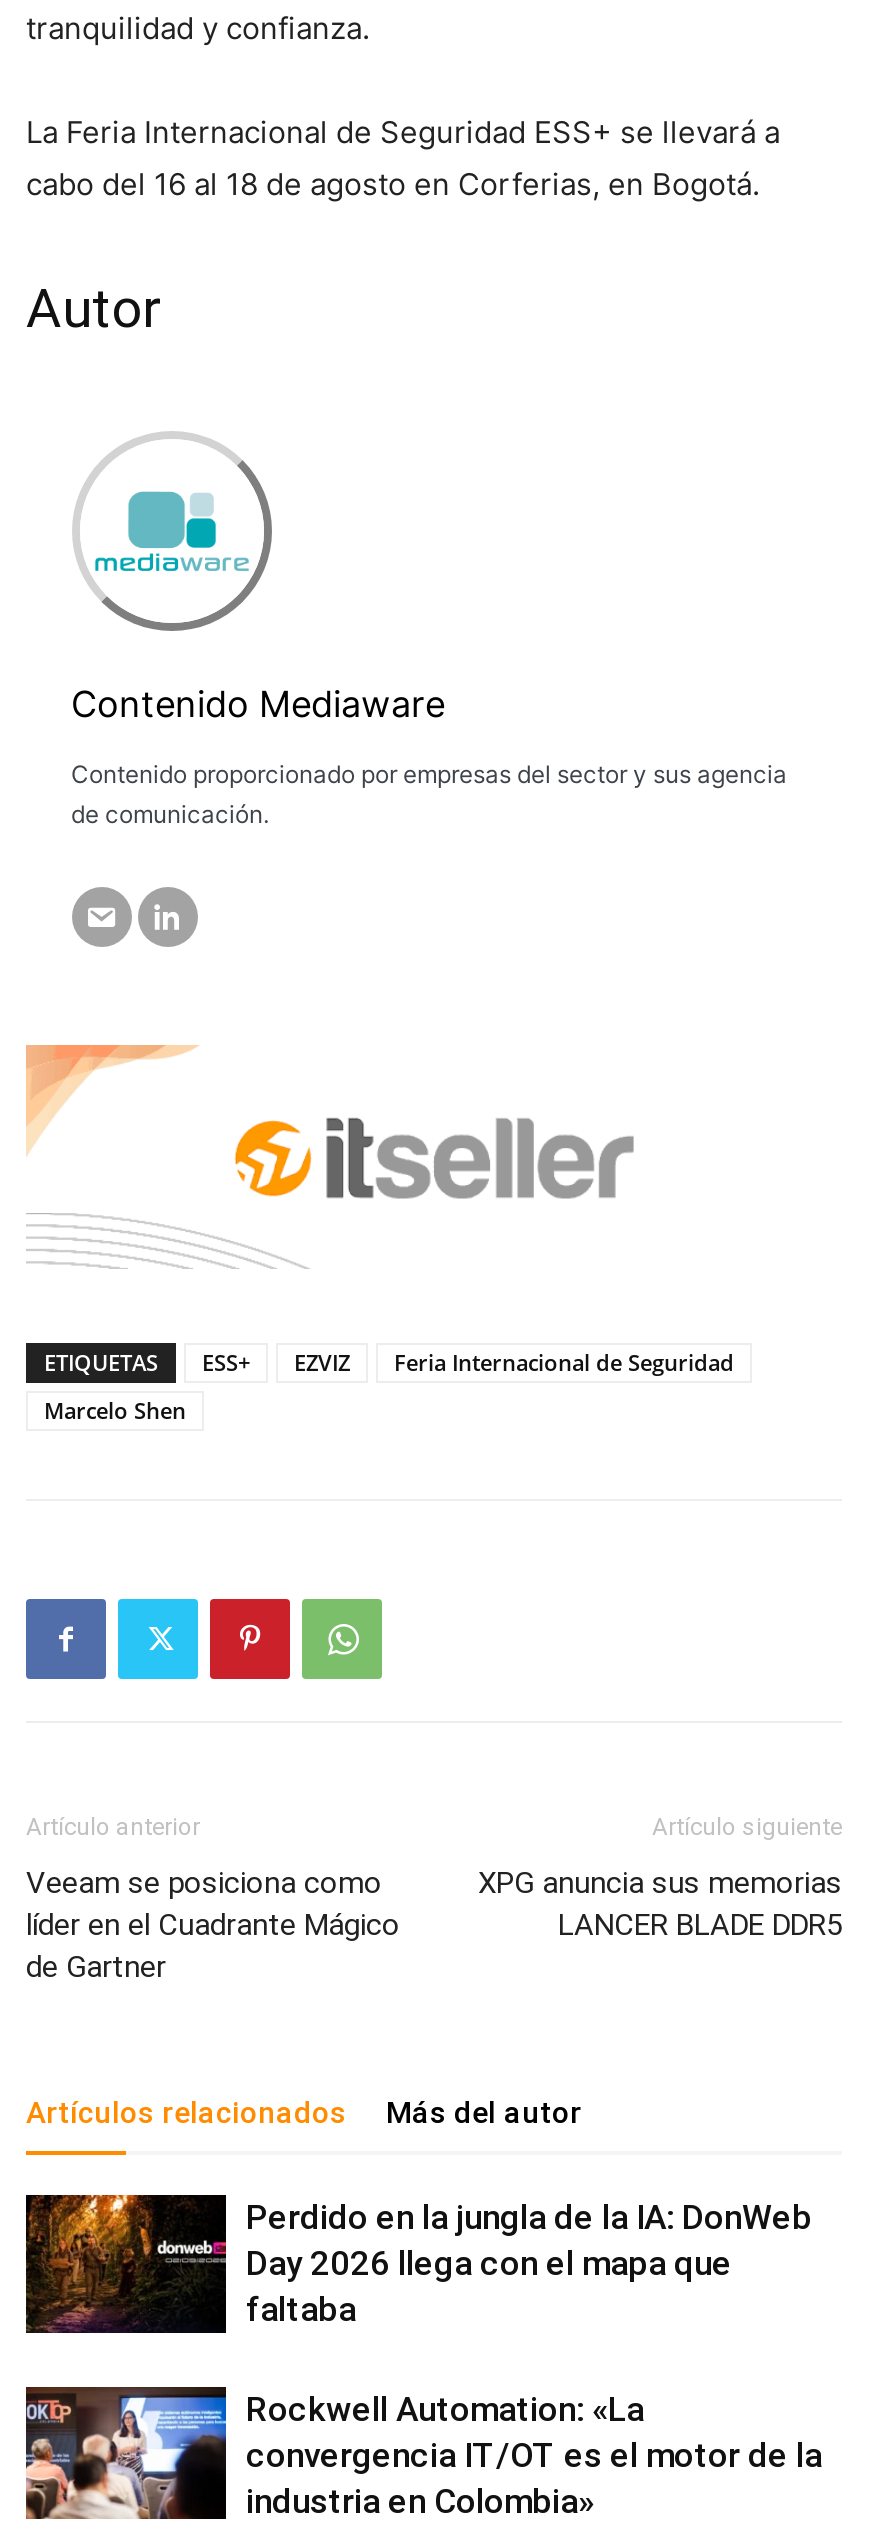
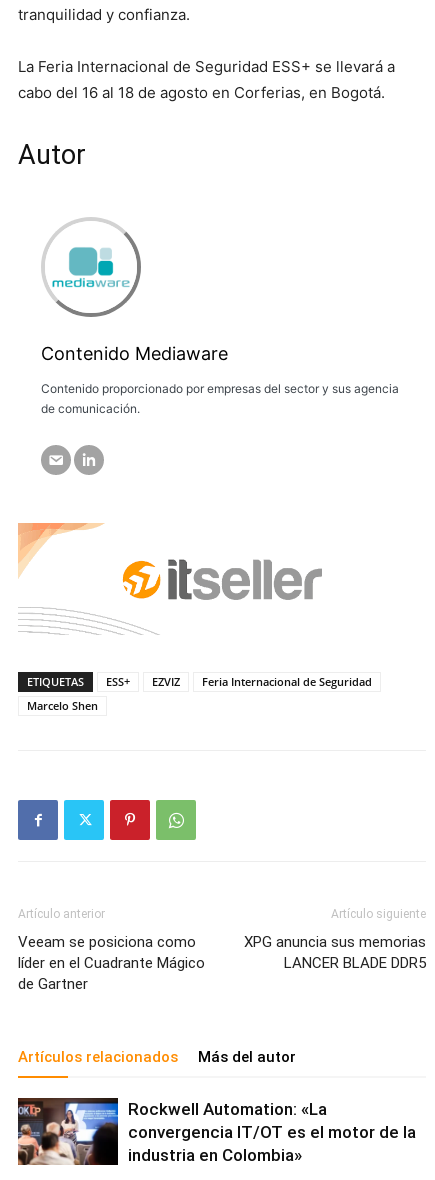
- [image]
- Perdido en la jungla de la IA: DonWeb
- Day 2026 llega con el mapa que
- faltaba
